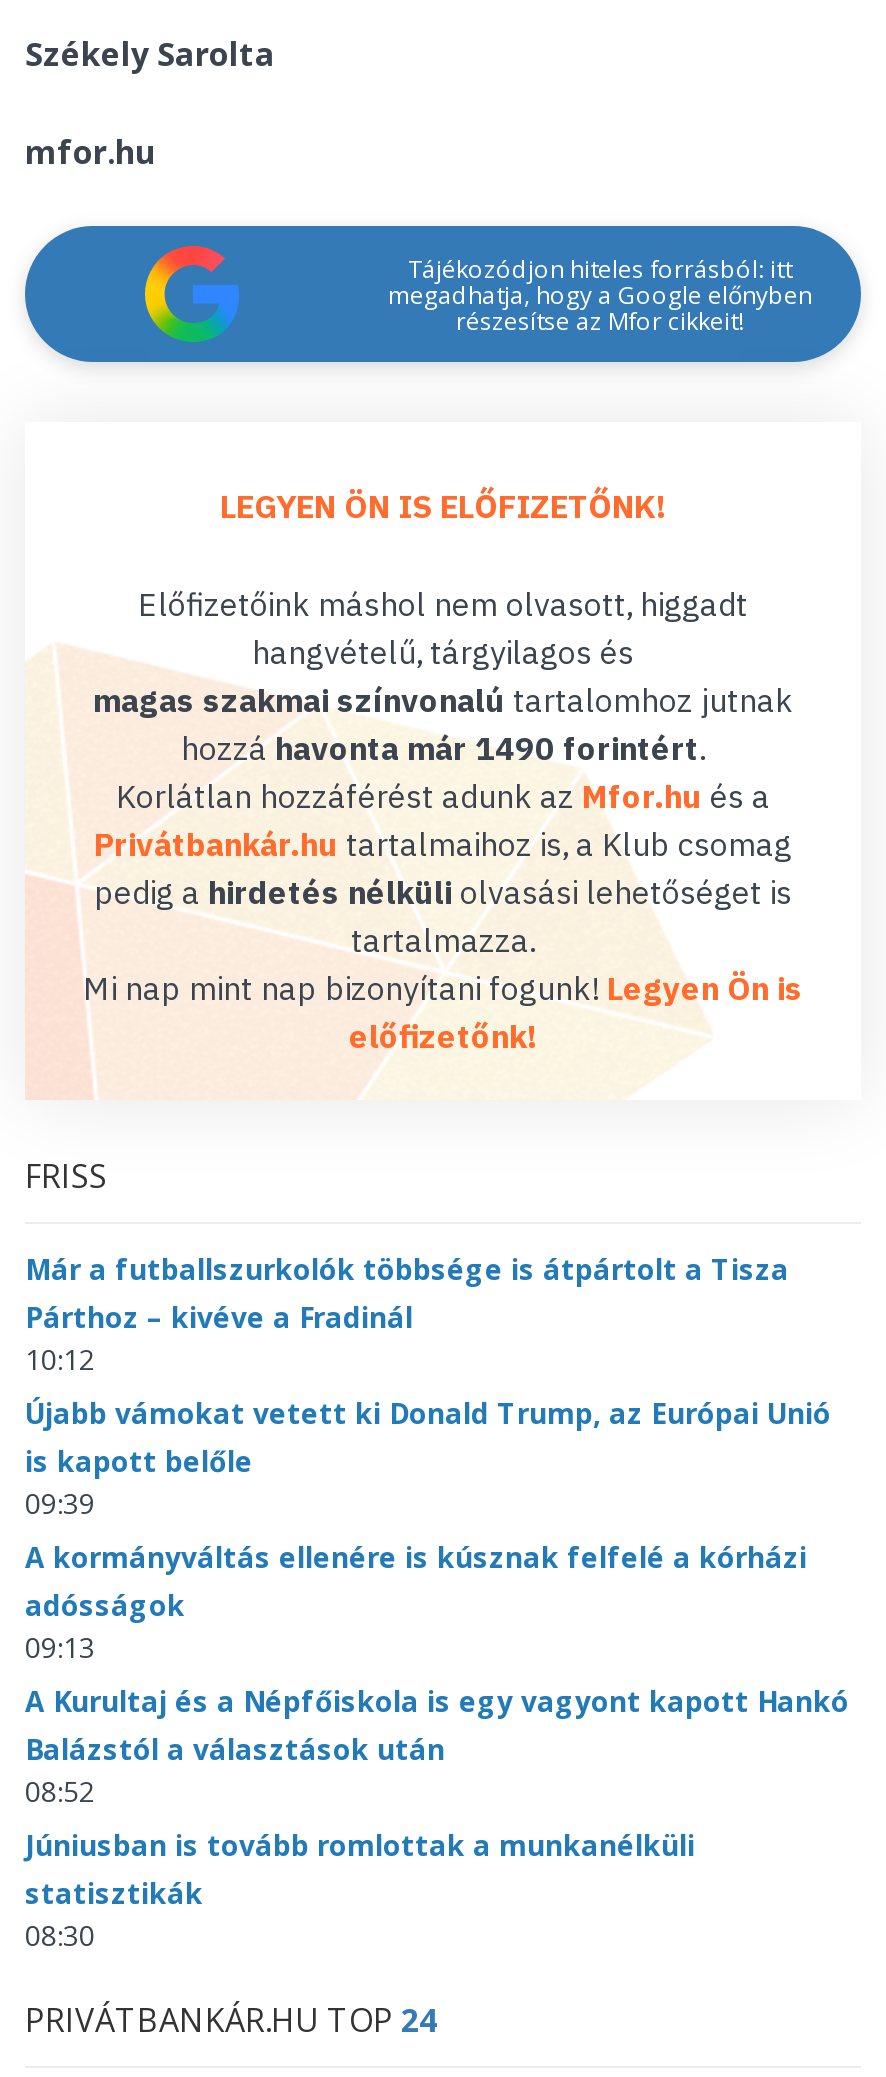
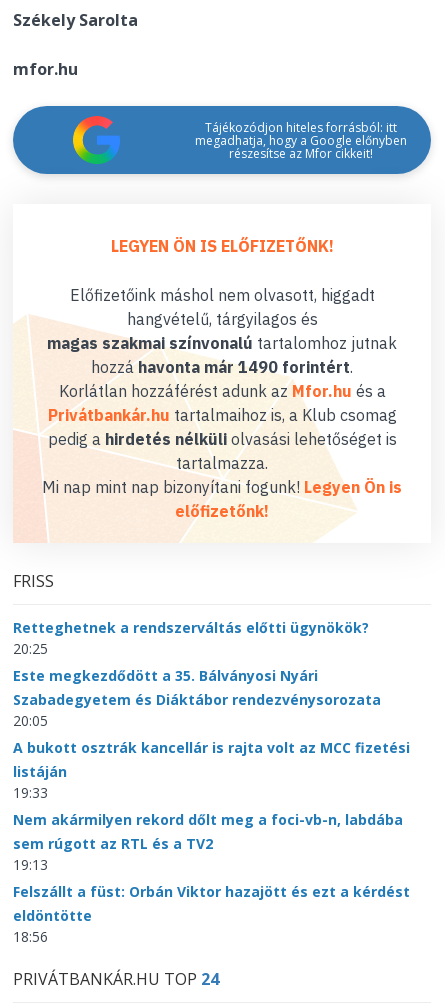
- Már a futballszurkolók többsége is átpártolt a Tisza
- Párthoz – kivéve a Fradinál
- 10:12
- Újabb vámokat vetett ki Donald Trump, az Európai Unió
- is kapott belőle
- 09:39
- A kormányváltás ellenére is kúsznak felfelé a kórházi
- adósságok
- 09:13
- A Kurultaj és a Népfőiskola is egy vagyont kapott Hankó
- Balázstól a választások után
- 08:52
- Júniusban is tovább romlottak a munkanélküli
- statisztikák
- 08:30
+ Retteghetnek a rendszerváltás előtti ügynökök?
+ 20:25
+ Este megkezdődött a 35. Bálványosi Nyári
+ Szabadegyetem és Diáktábor rendezvénysorozata
+ 20:05
+ A bukott osztrák kancellár is rajta volt az MCC fizetési
+ listáján
+ 19:33
+ Nem akármilyen rekord dőlt meg a foci-vb-n, labdába
+ sem rúgott az RTL és a TV2
+ 19:13
+ Felszállt a füst: Orbán Viktor hazajött és ezt a kérdést
+ eldöntötte
+ 18:56
